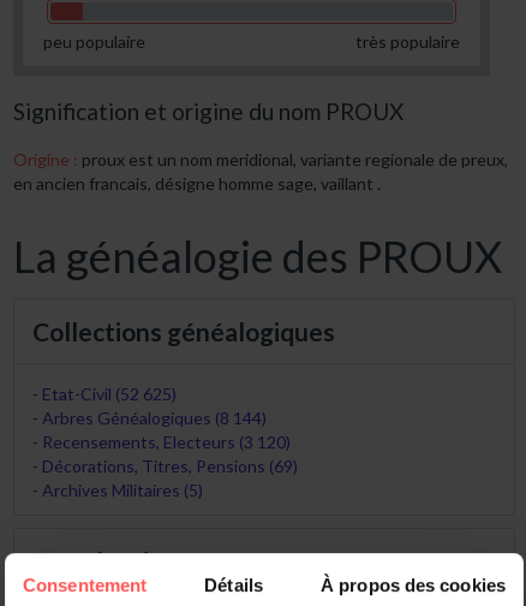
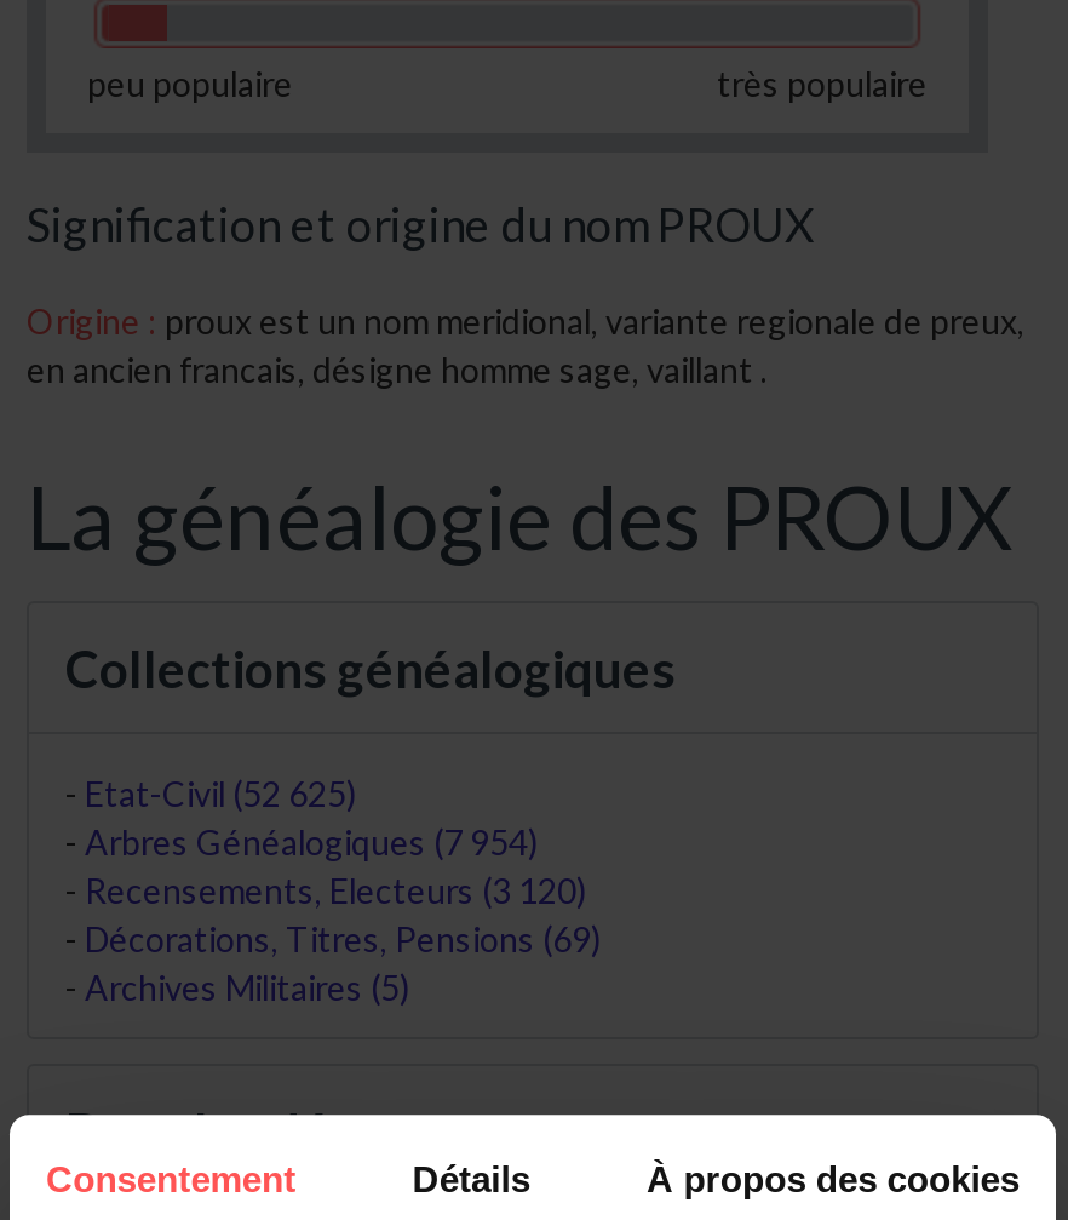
- Arbres Généalogiques (8 144)
+ Arbres Généalogiques (7 954)
